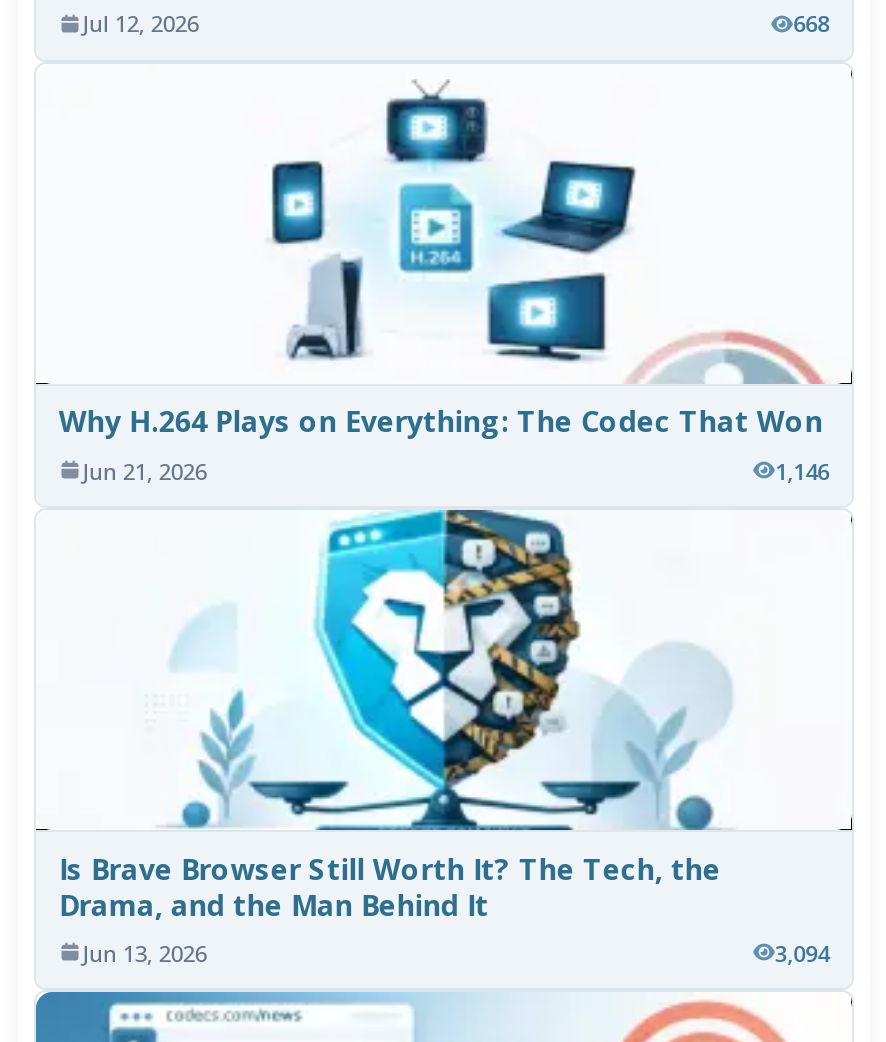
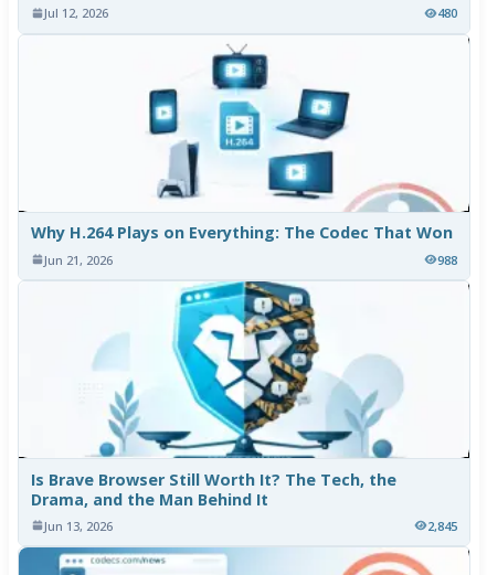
- 668
+ 480

- 1,146
+ 988

- 3,094
+ 2,845
